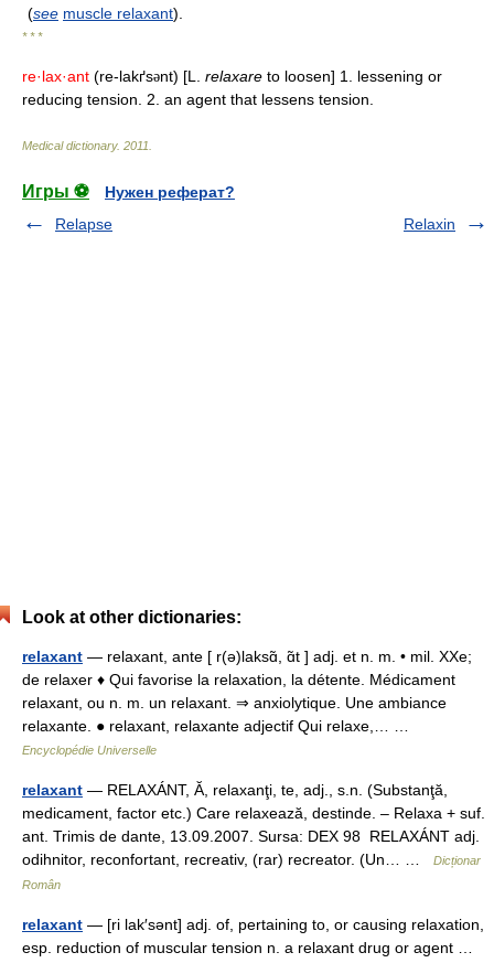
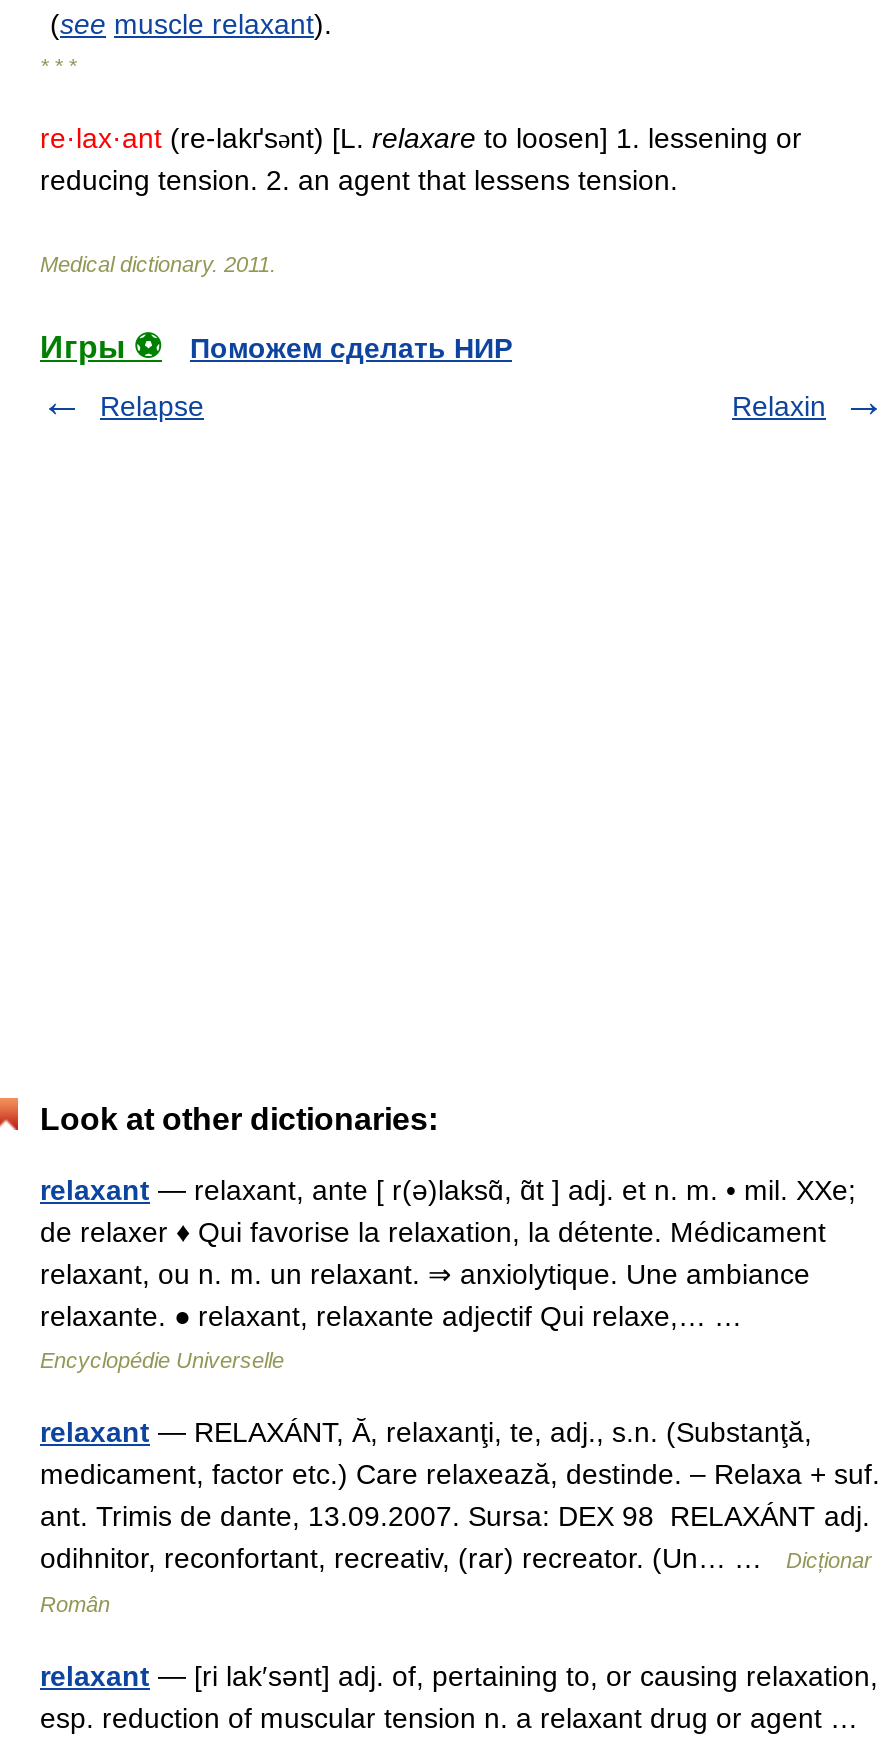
- Нужен реферат?
+ Поможем сделать НИР
